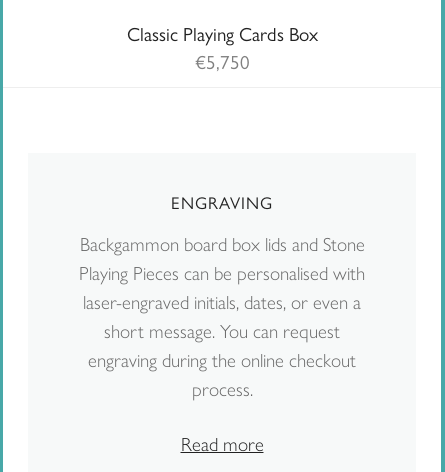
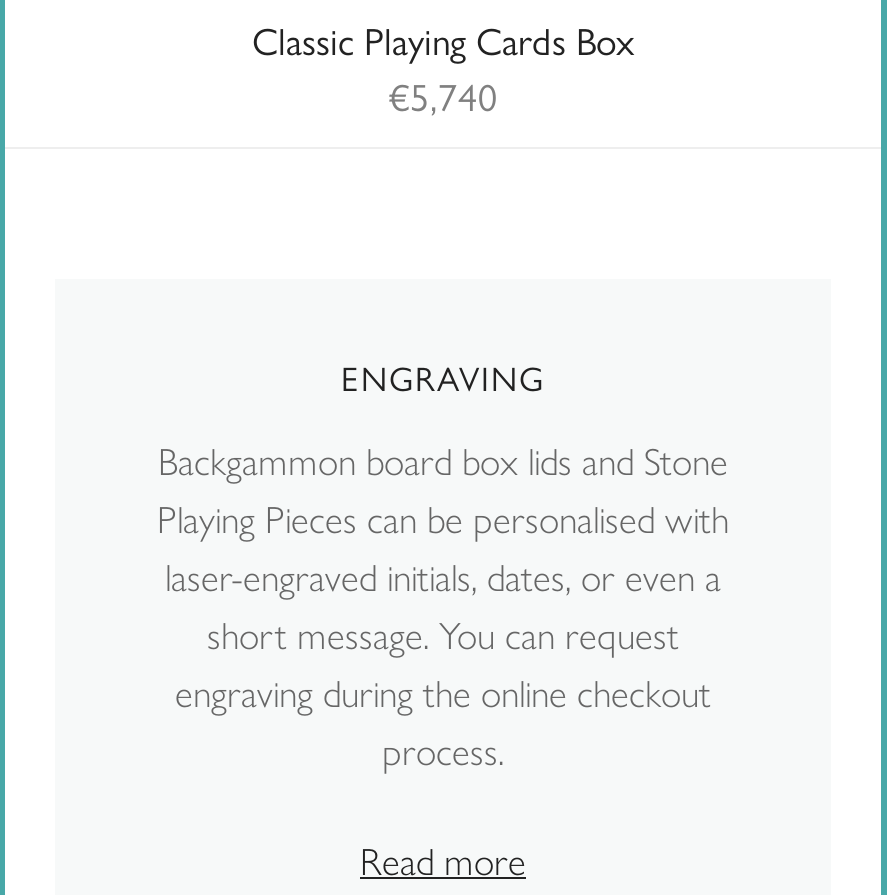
- €5,750
+ €5,740
